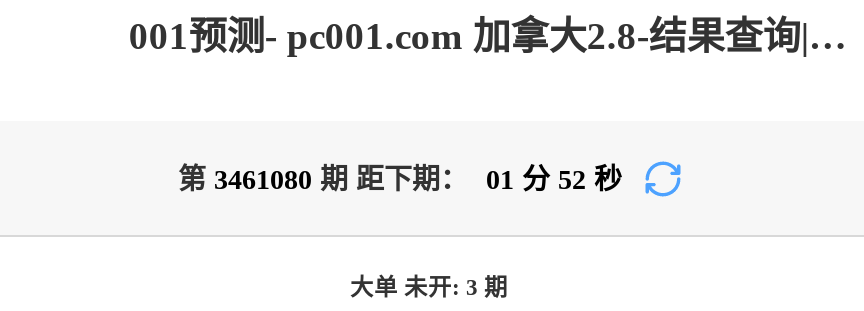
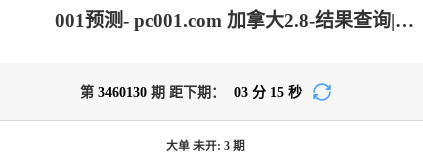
- 第3461080期 距下期： 01分 52秒
+ 第3460130期 距下期： 03分 15秒
